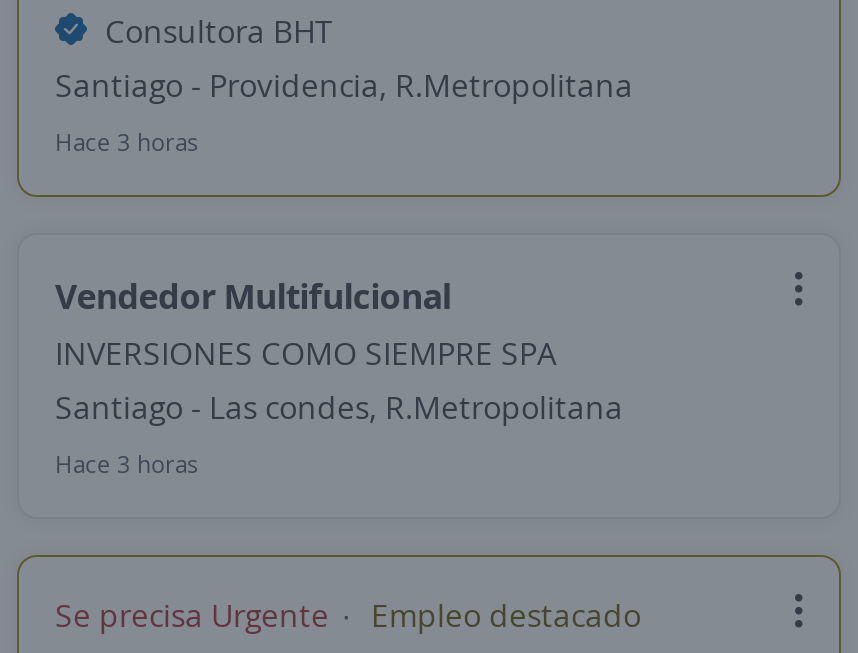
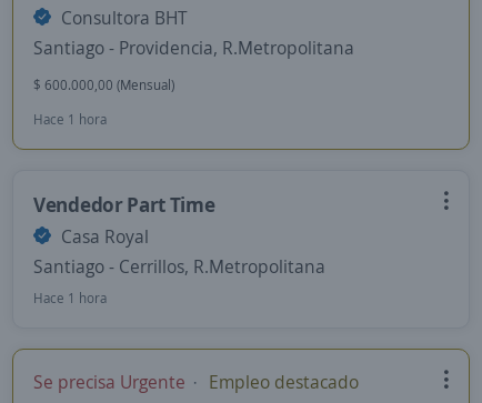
- Hace 3 horas
- Vendedor Multifulcional
- INVERSIONES COMO SIEMPRE SPA
- Santiago - Las condes, R.Metropolitana
- Hace 3 horas
+ $ 600.000,00 (Mensual)
+ Hace 1 hora
+ Vendedor Part Time
+ Casa Royal
+ Santiago - Cerrillos, R.Metropolitana
+ Hace 1 hora
